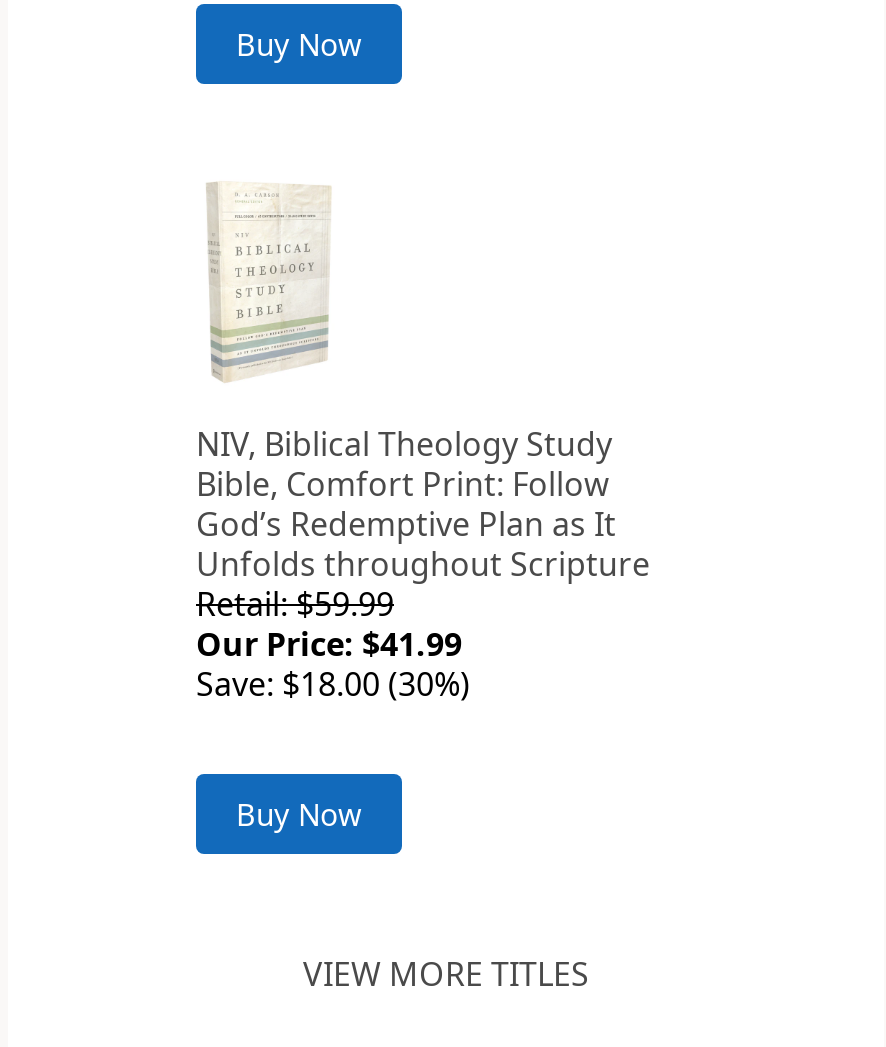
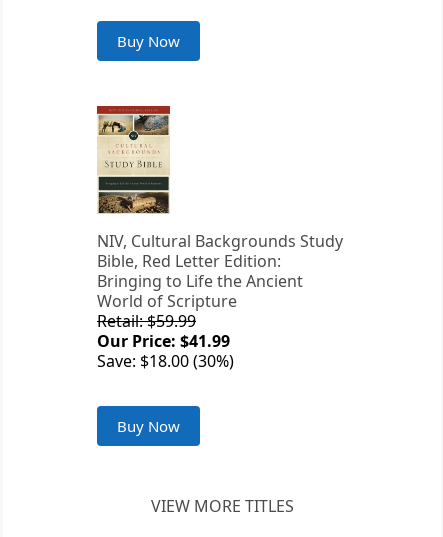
- [image]
- NIV, Biblical Theology Study
- Bible, Comfort Print: Follow
- God’s Redemptive Plan as It
- Unfolds throughout Scripture
+ [image]
+ NIV, Cultural Backgrounds Study
+ Bible, Red Letter Edition:
+ Bringing to Life the Ancient
+ World of Scripture
